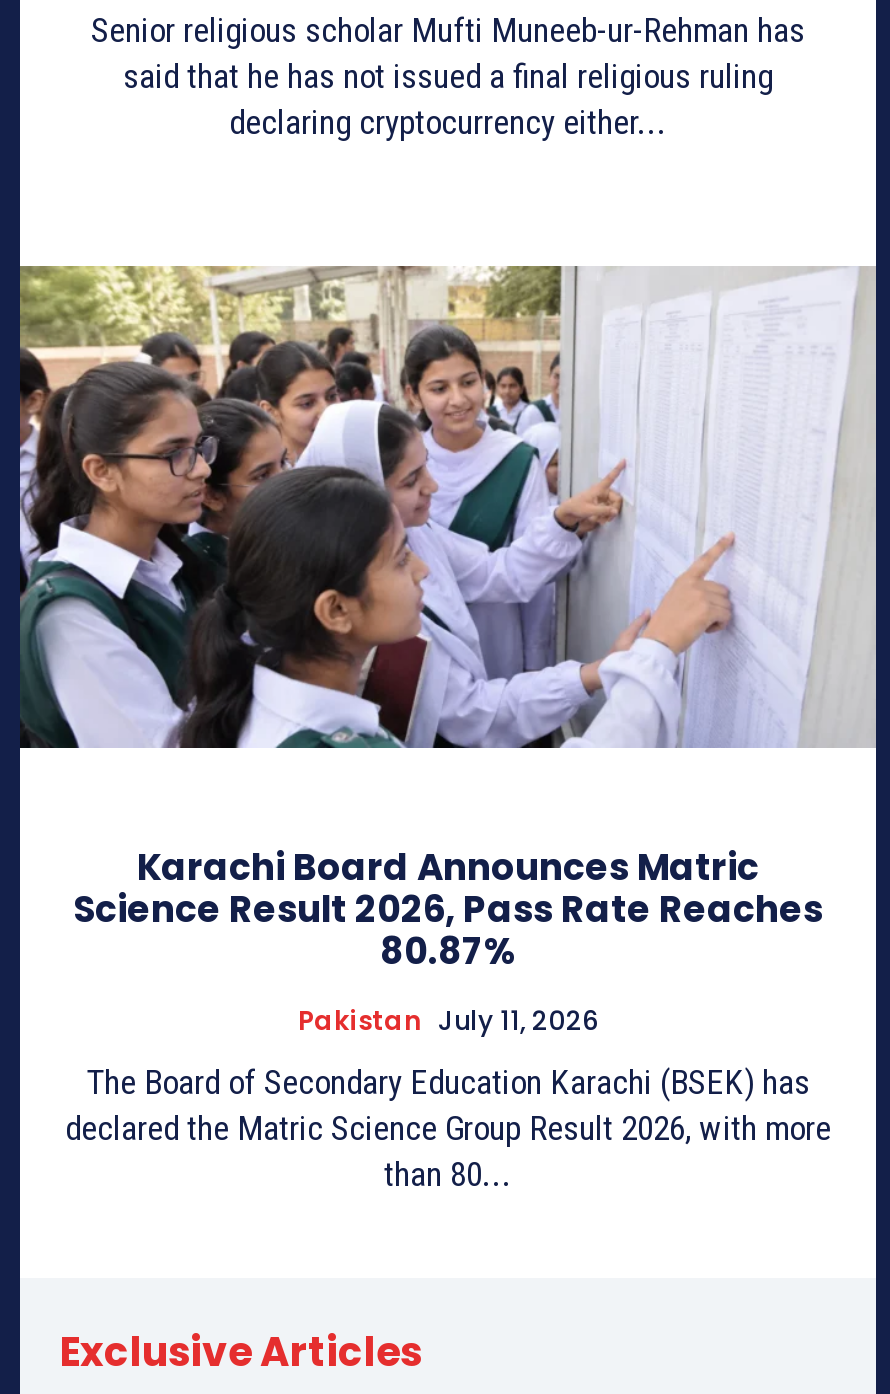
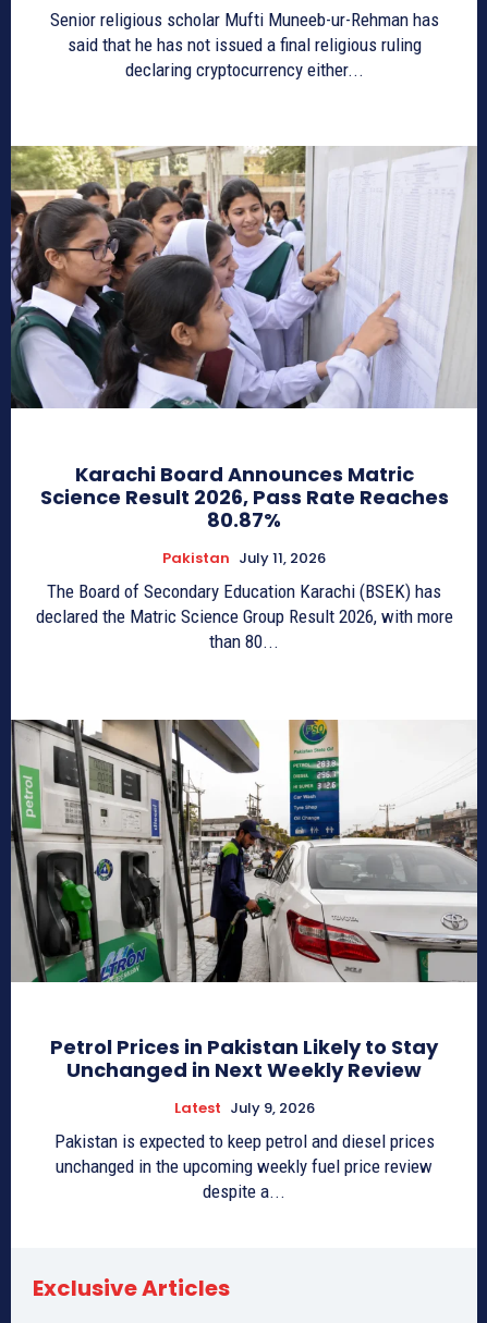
+ [image]

+ Petrol Prices in Pakistan Likely to Stay
+ Unchanged in Next Weekly Review
+ Latest July 9, 2026
+ Pakistan is expected to keep petrol and diesel prices
+ unchanged in the upcoming weekly fuel price review
+ despite a...
